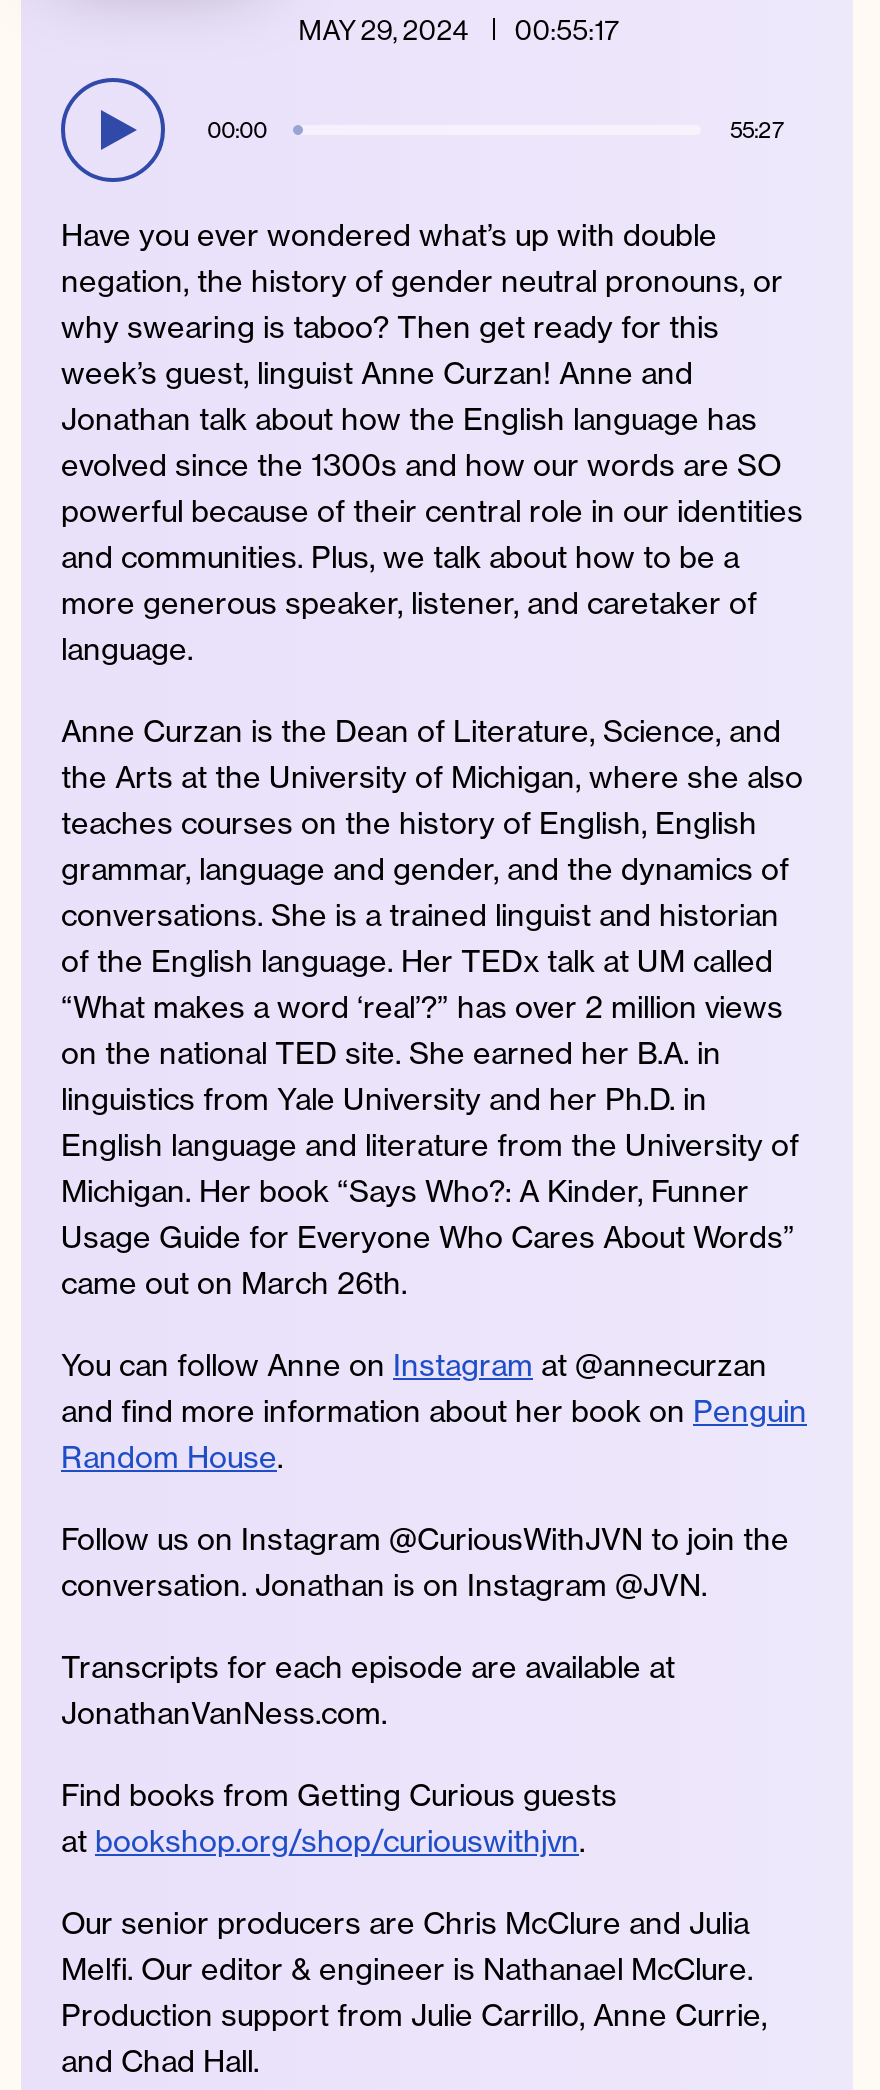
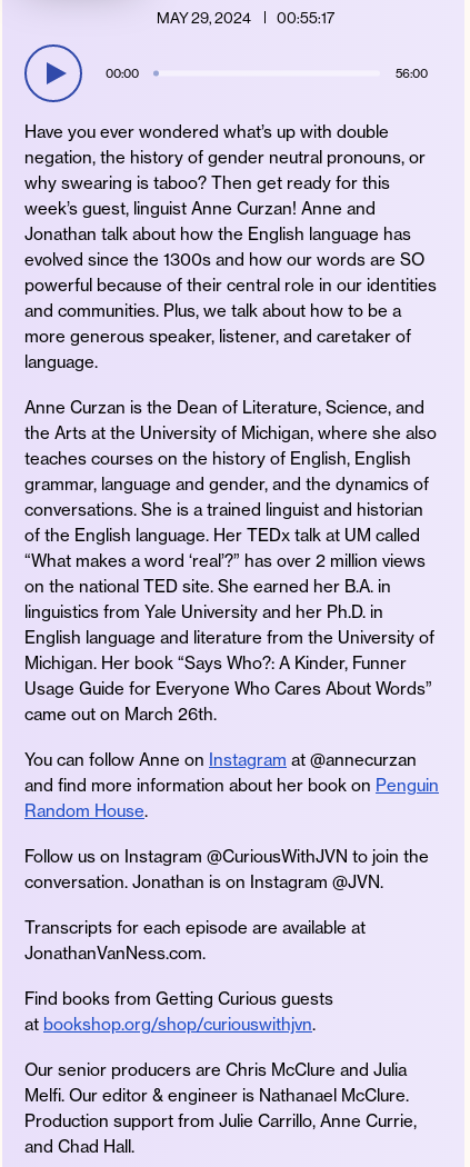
- 55:27
+ 56:00
